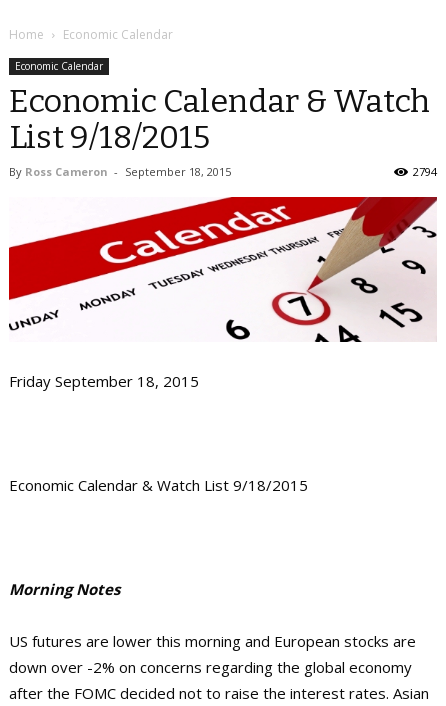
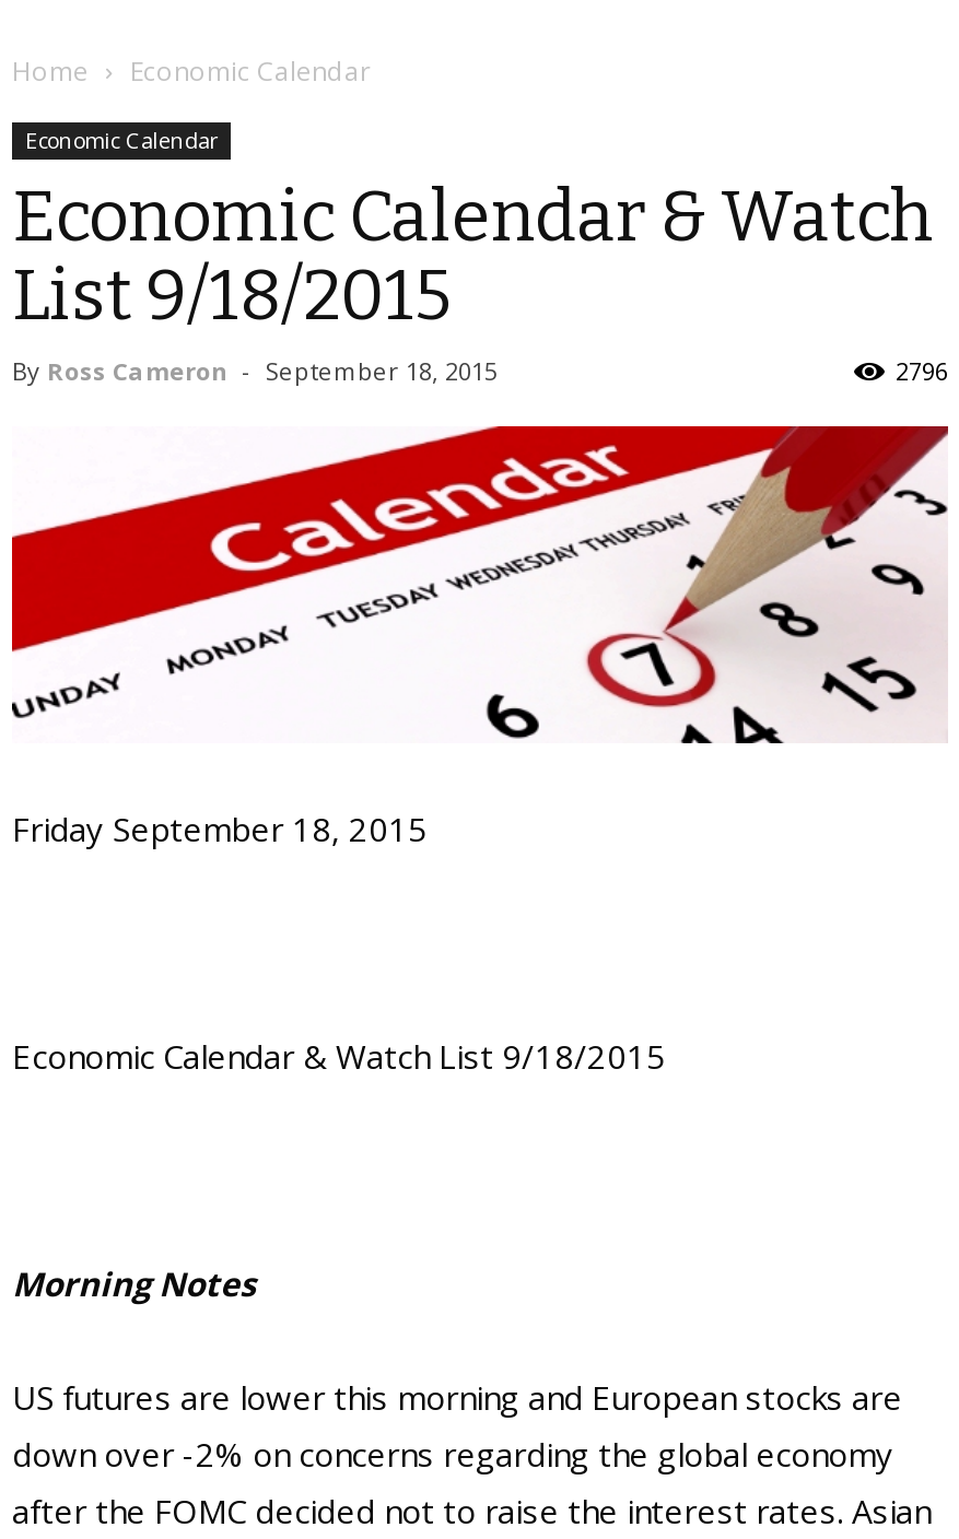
- 2794
+ 2796
